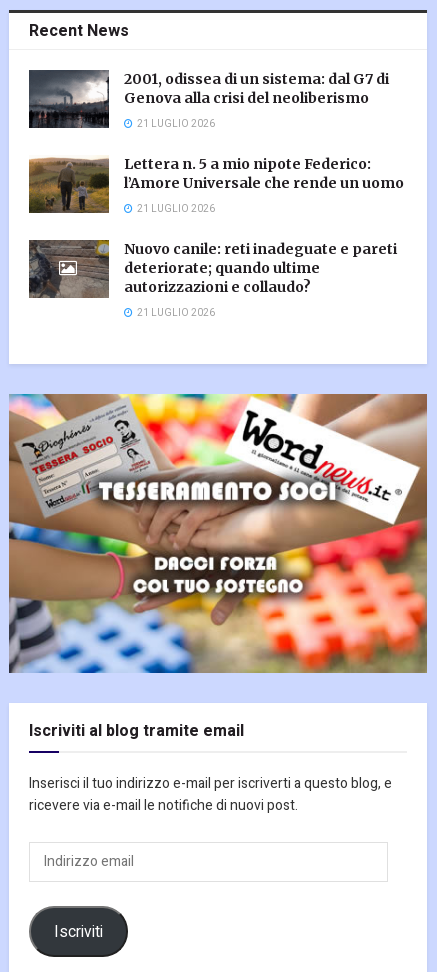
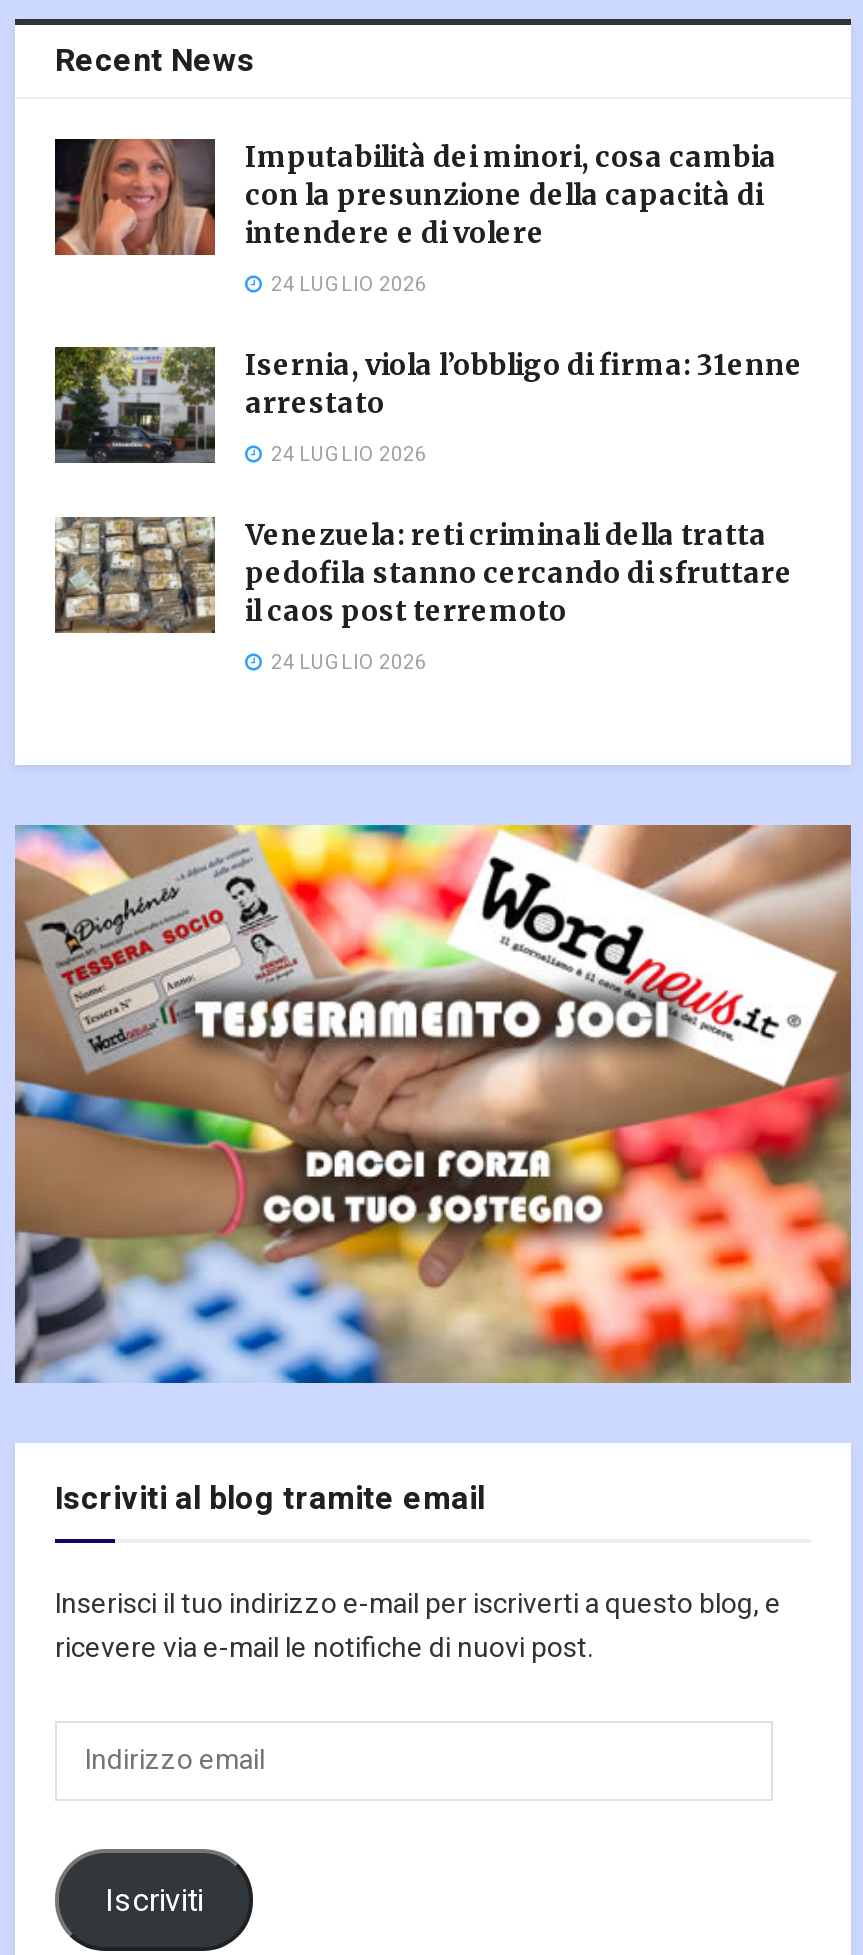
- [image]
- 2001, odissea di un sistema: dal G7 di
- Genova alla crisi del neoliberismo
+ [image]
+ Imputabilità dei minori, cosa cambia
+ con la presunzione della capacità di
+ intendere e di volere

- 21 LUGLIO 2026
+ 24 LUGLIO 2026

- [image]
- Lettera n. 5 a mio nipote Federico:
- l’Amore Universale che rende un uomo
+ [image]
+ Isernia, viola l’obbligo di firma: 31enne
+ arrestato

- 21 LUGLIO 2026
+ 24 LUGLIO 2026

- [image]
- Nuovo canile: reti inadeguate e pareti
- deteriorate; quando ultime
- autorizzazioni e collaudo?
+ [image]
+ Venezuela: reti criminali della tratta
+ pedofila stanno cercando di sfruttare
+ il caos post terremoto

- 21 LUGLIO 2026
+ 24 LUGLIO 2026
